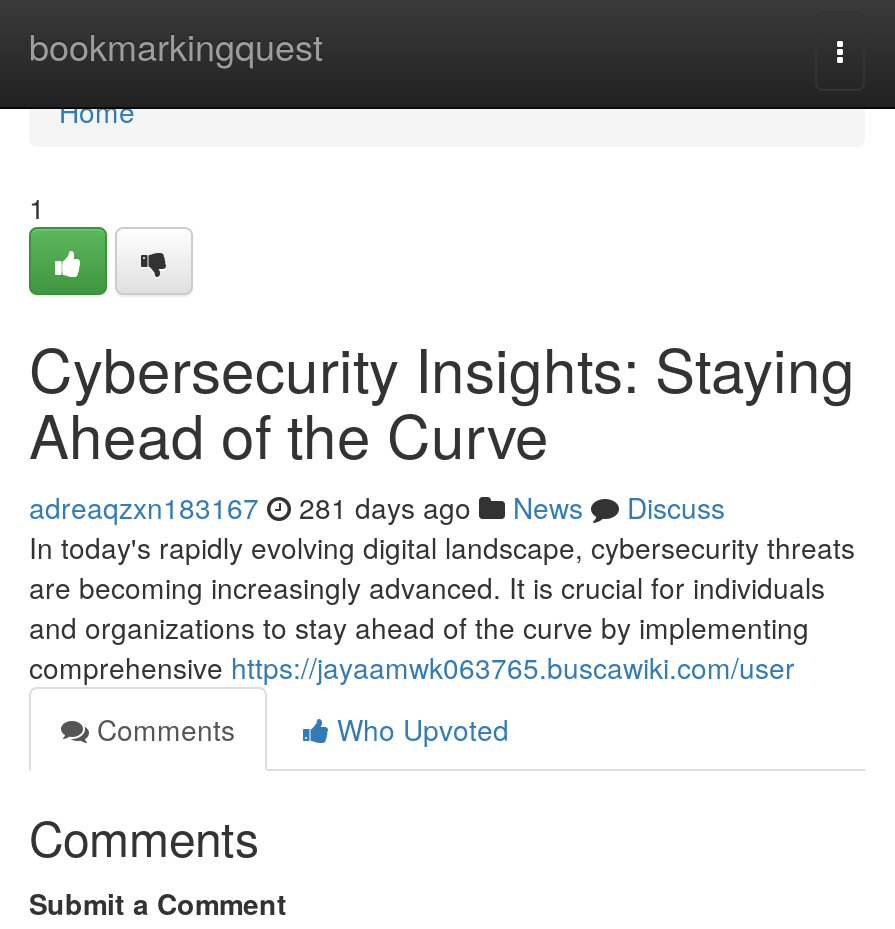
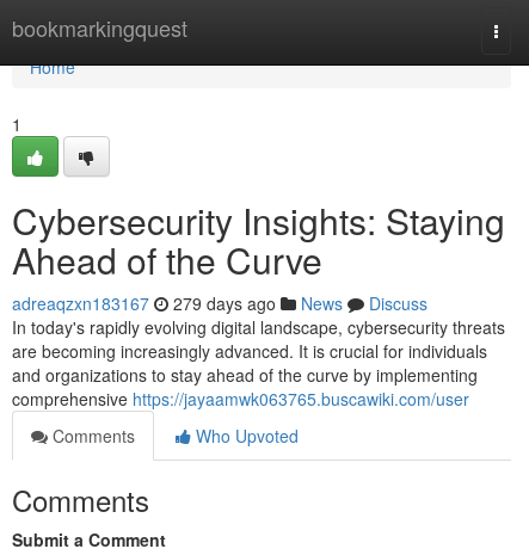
- adreaqzxn183167 281 days ago News Discuss
+ adreaqzxn183167 279 days ago News Discuss
